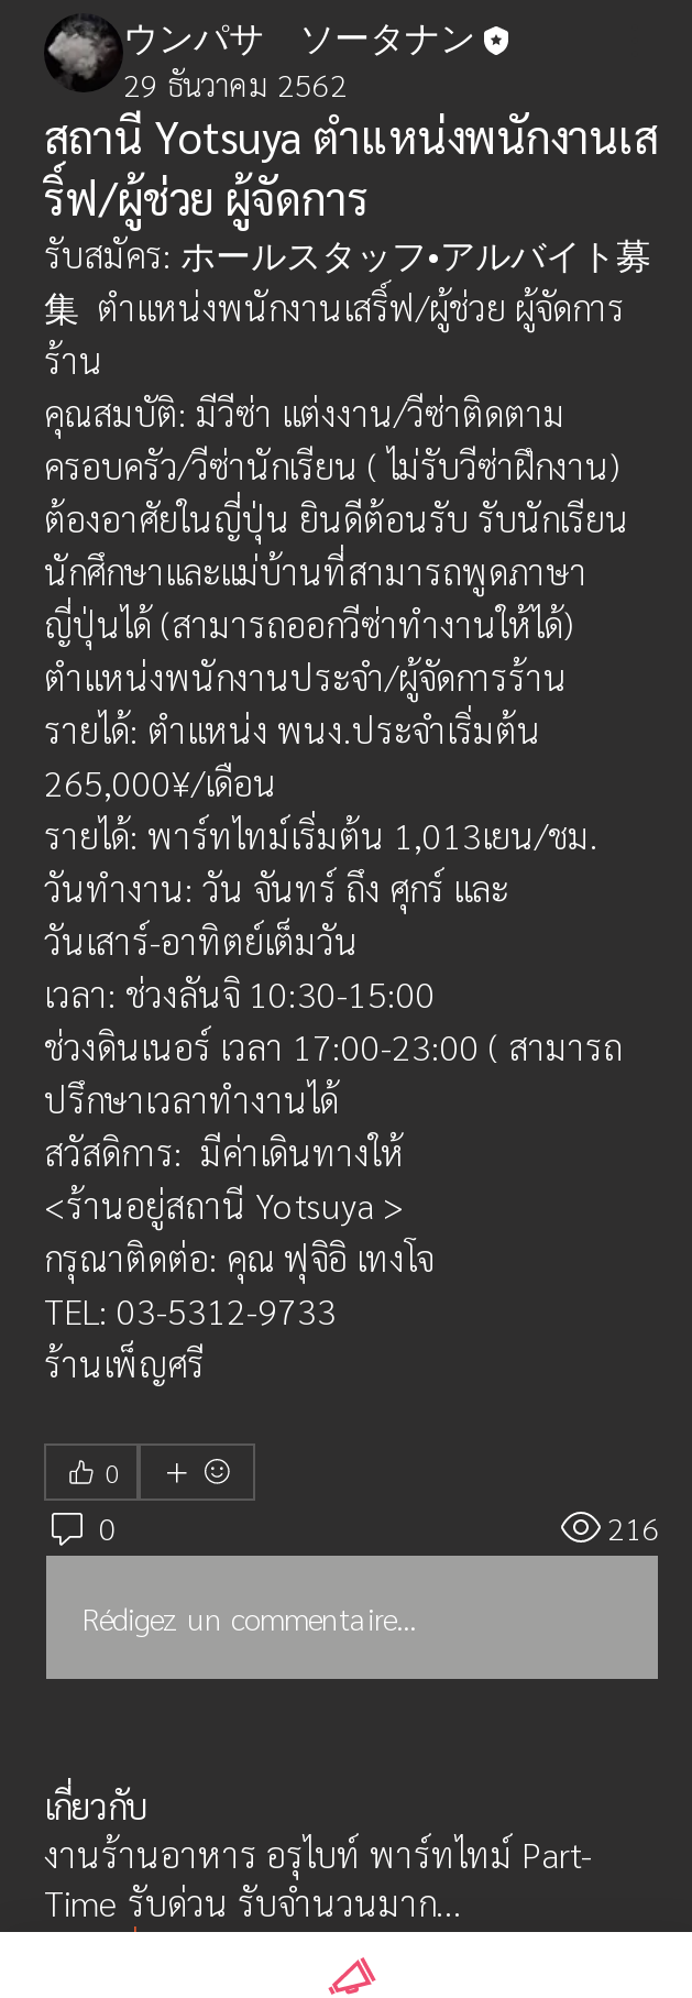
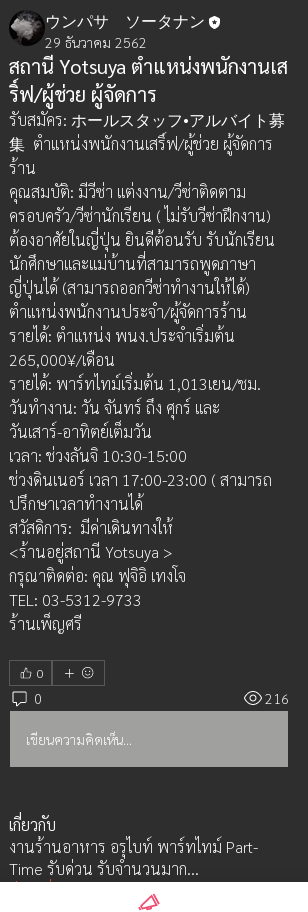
- Rédigez un commentaire...
+ เขียนความคิดเห็น…
